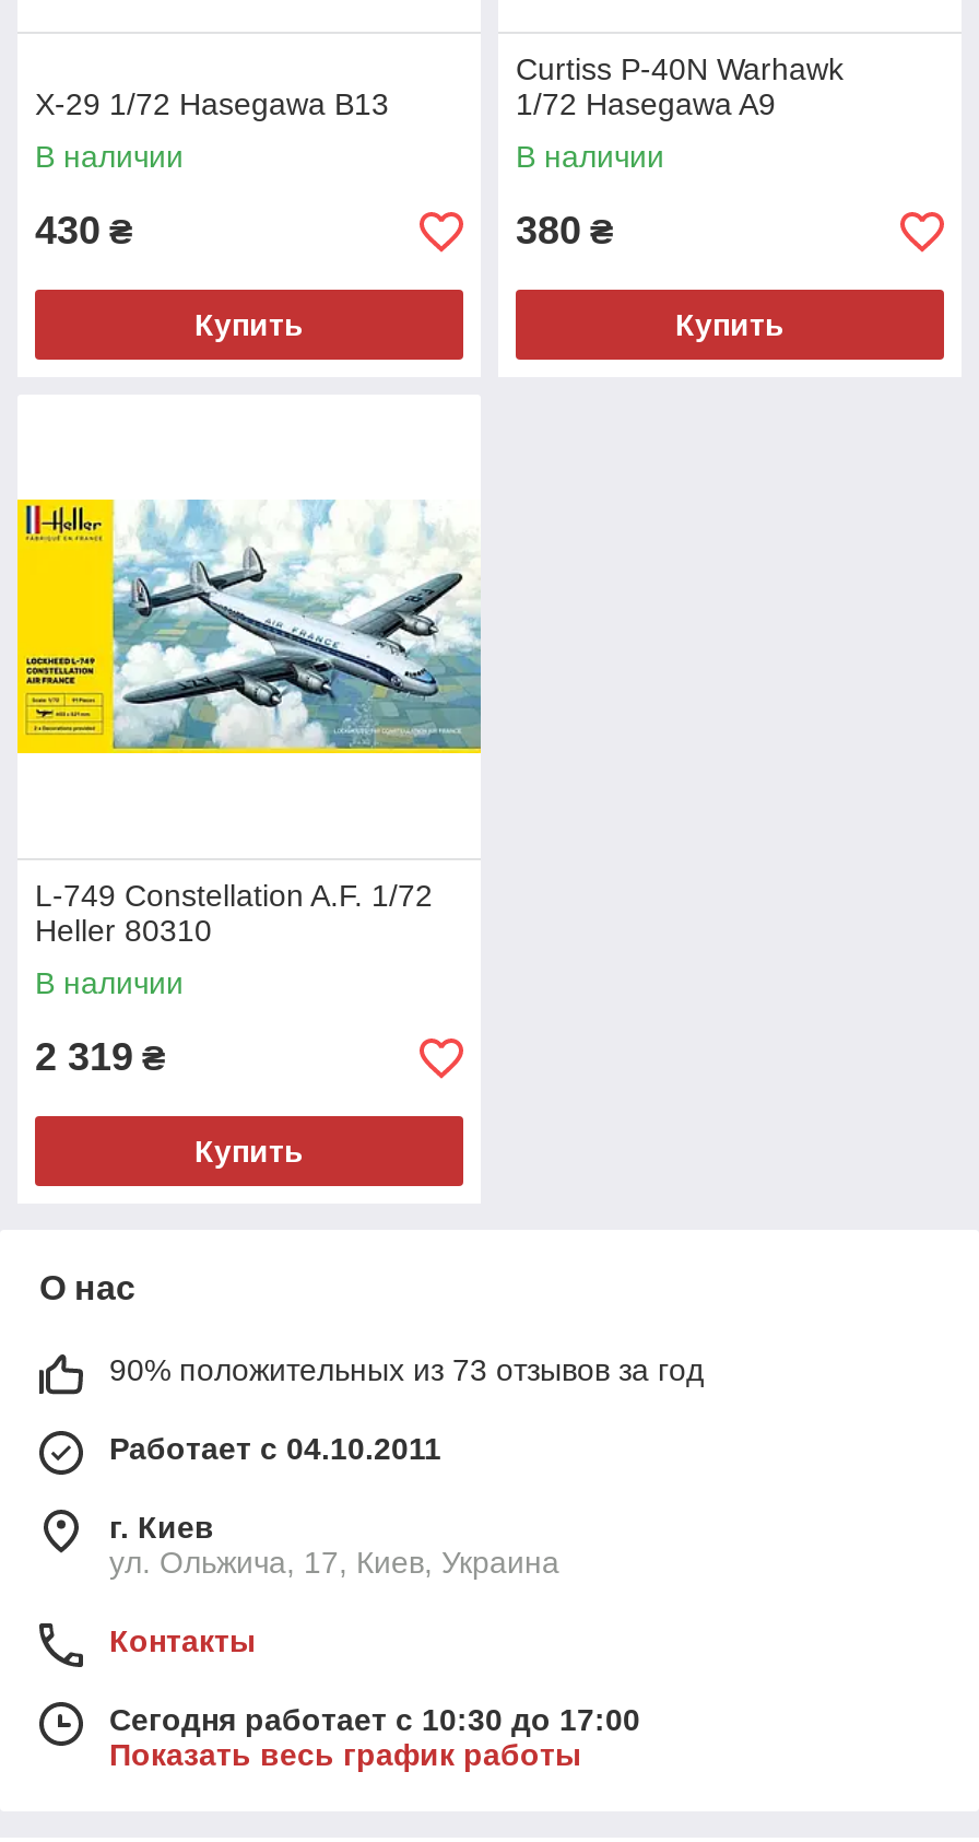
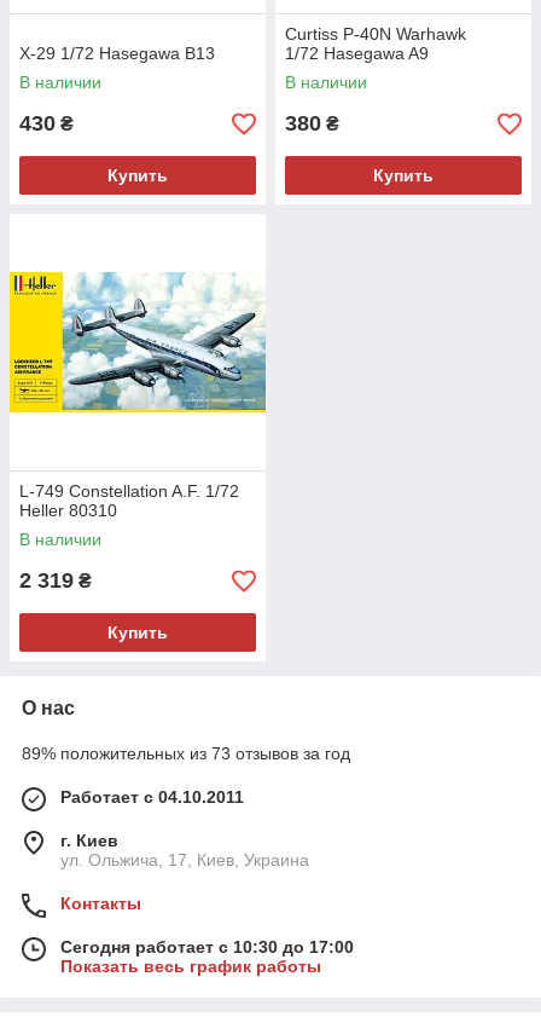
- 90% положительных из 73 отзывов за год
+ 89% положительных из 73 отзывов за год
